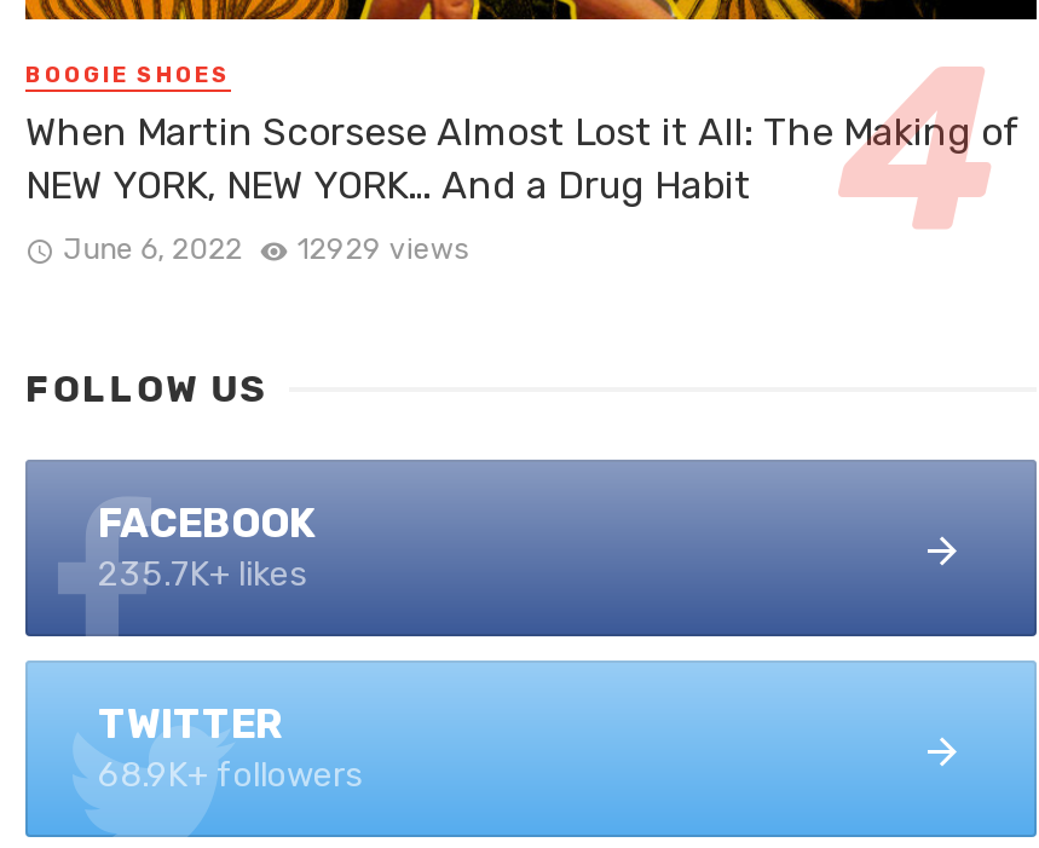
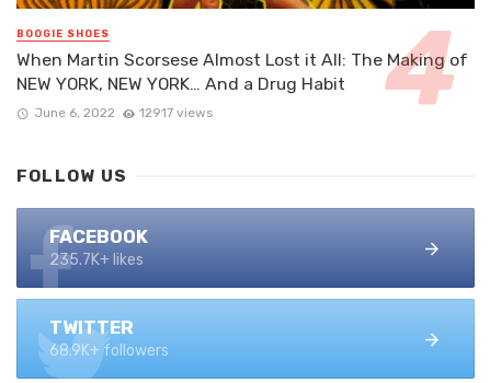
- June 6, 2022 12929 views
+ June 6, 2022 12917 views
